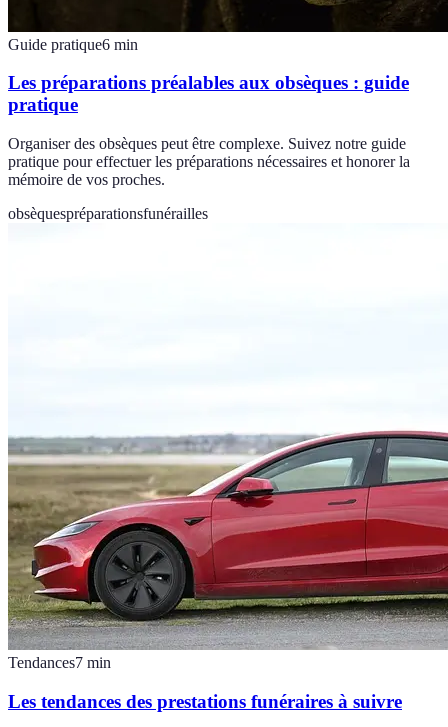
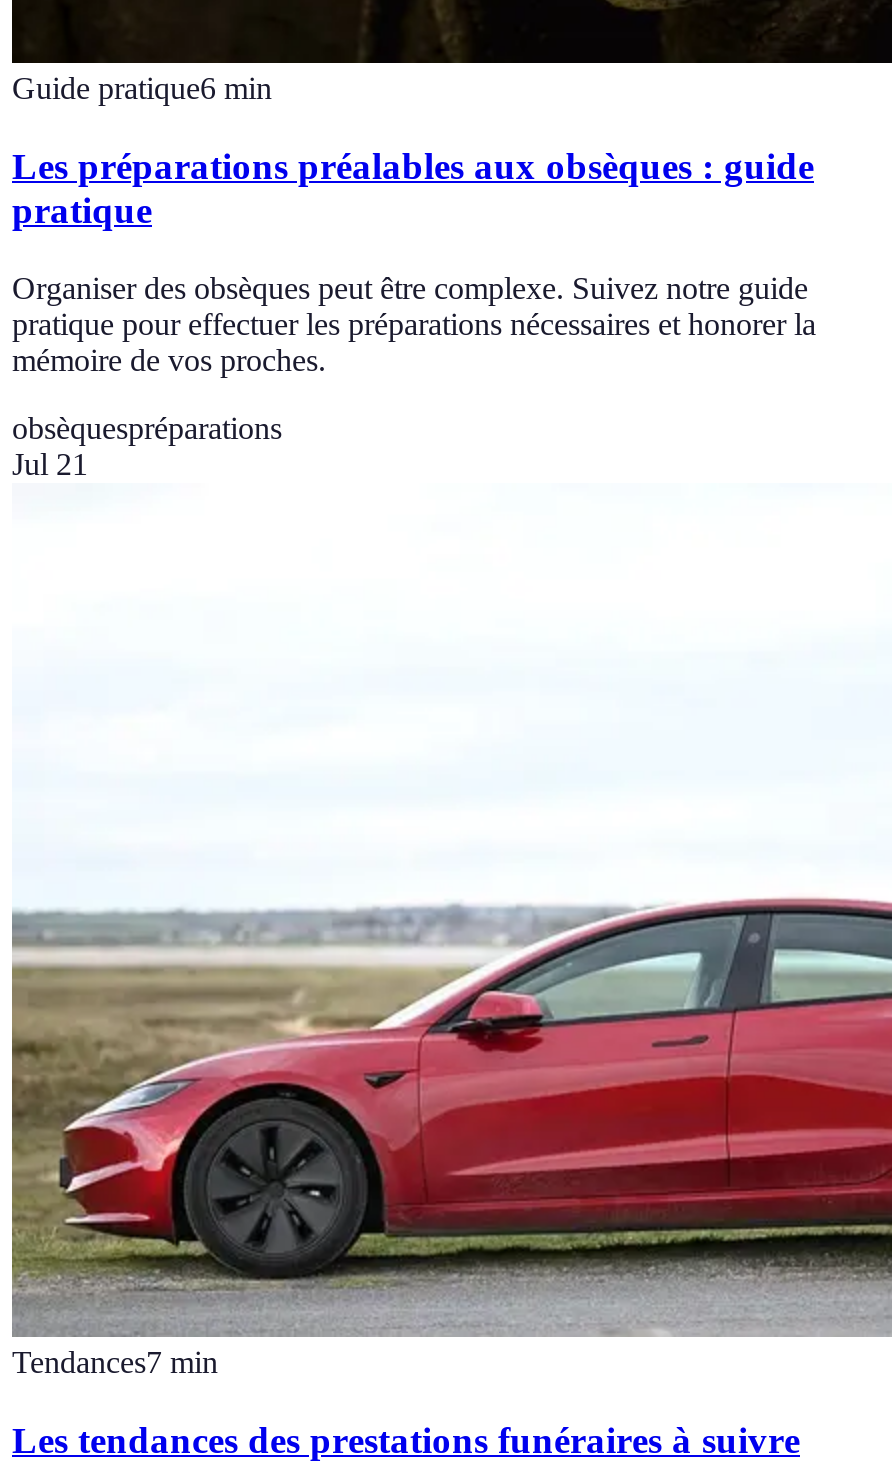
- obsèquespréparationsfunérailles
+ obsèquespréparations
+ Jul 21
